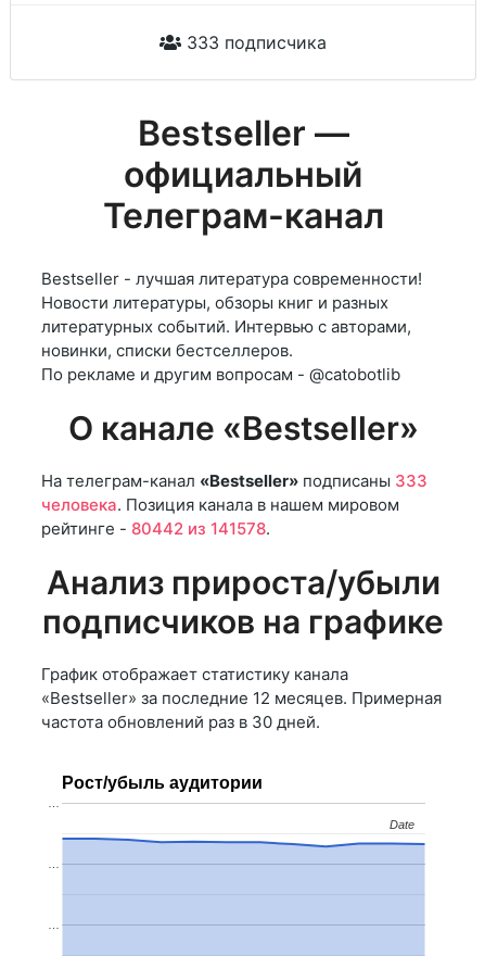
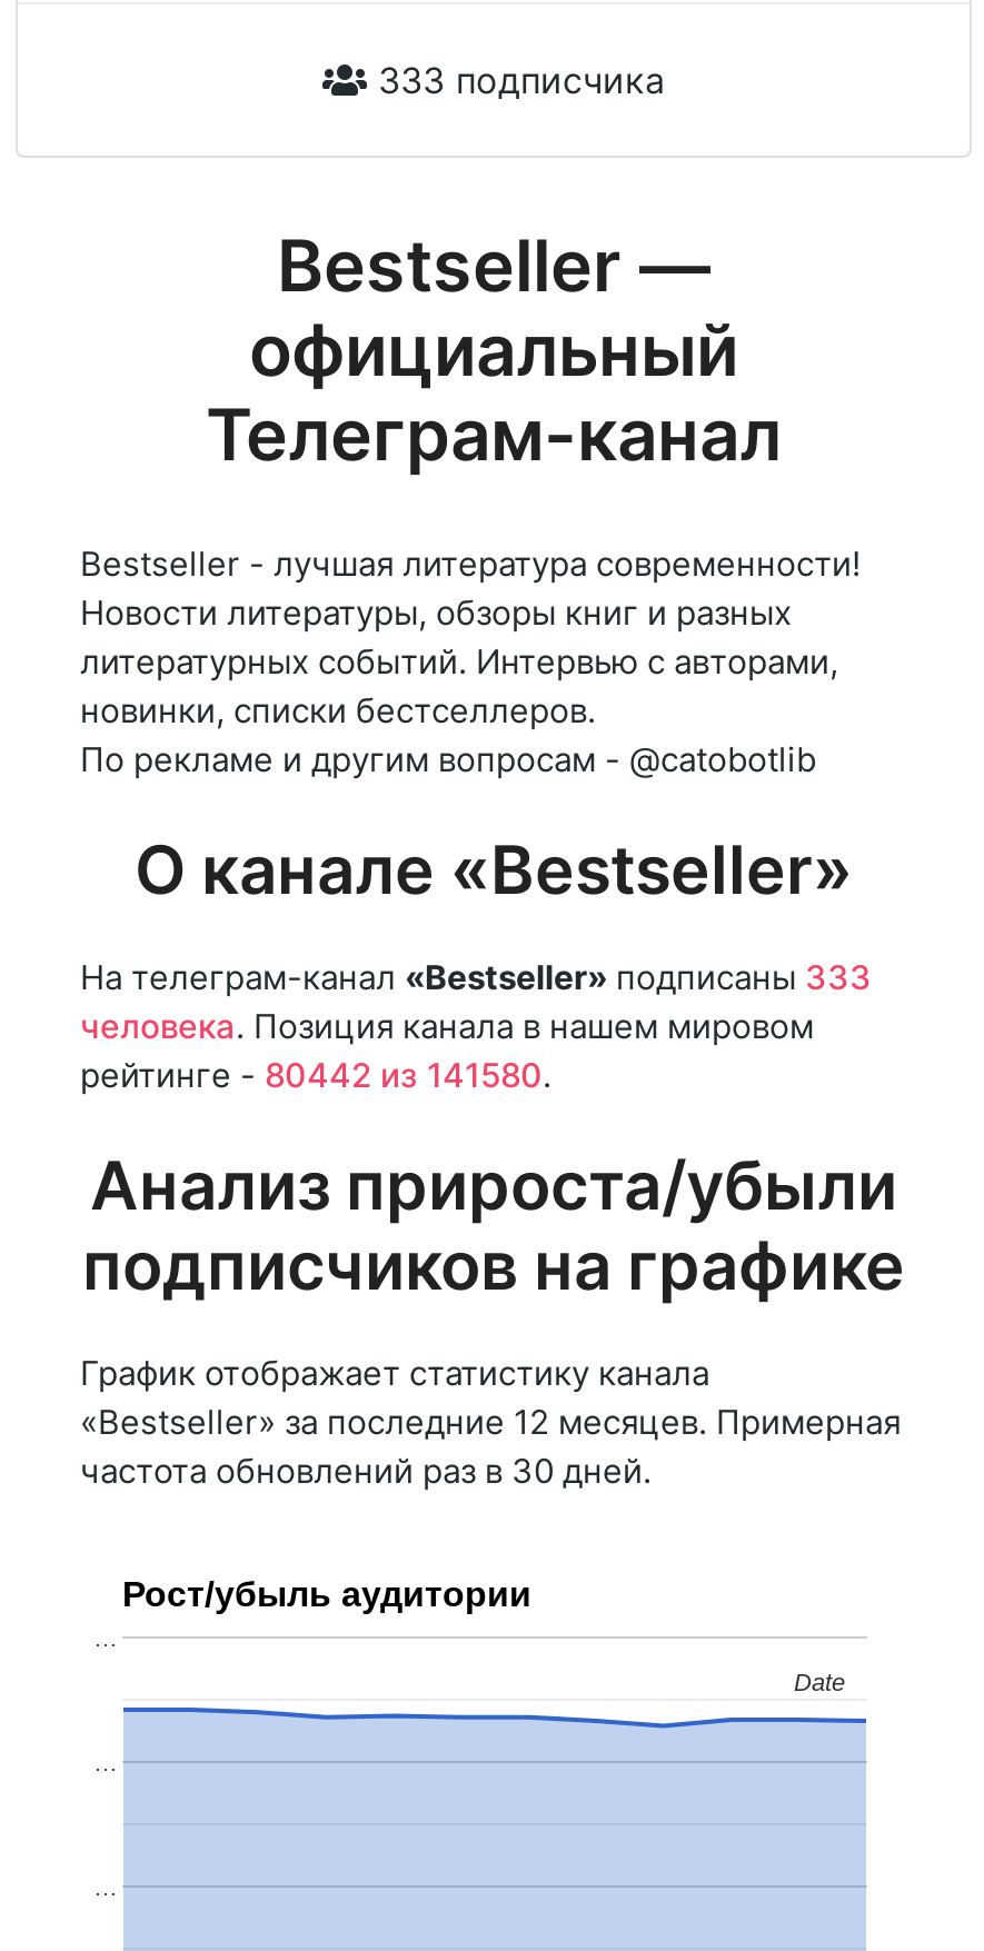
- рейтинге - 80442 из 141578.
+ рейтинге - 80442 из 141580.
